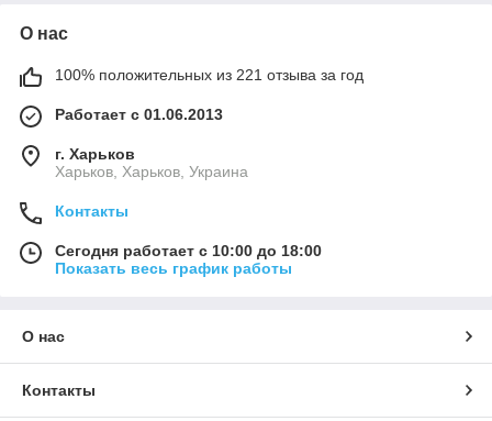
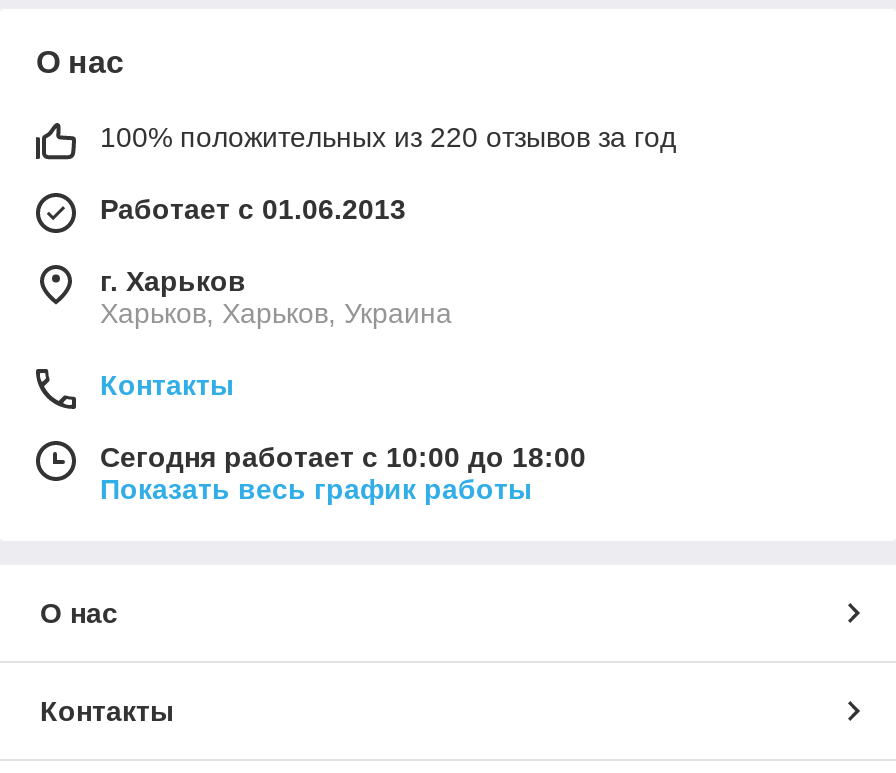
- 100% положительных из 221 отзыва за год
+ 100% положительных из 220 отзывов за год
